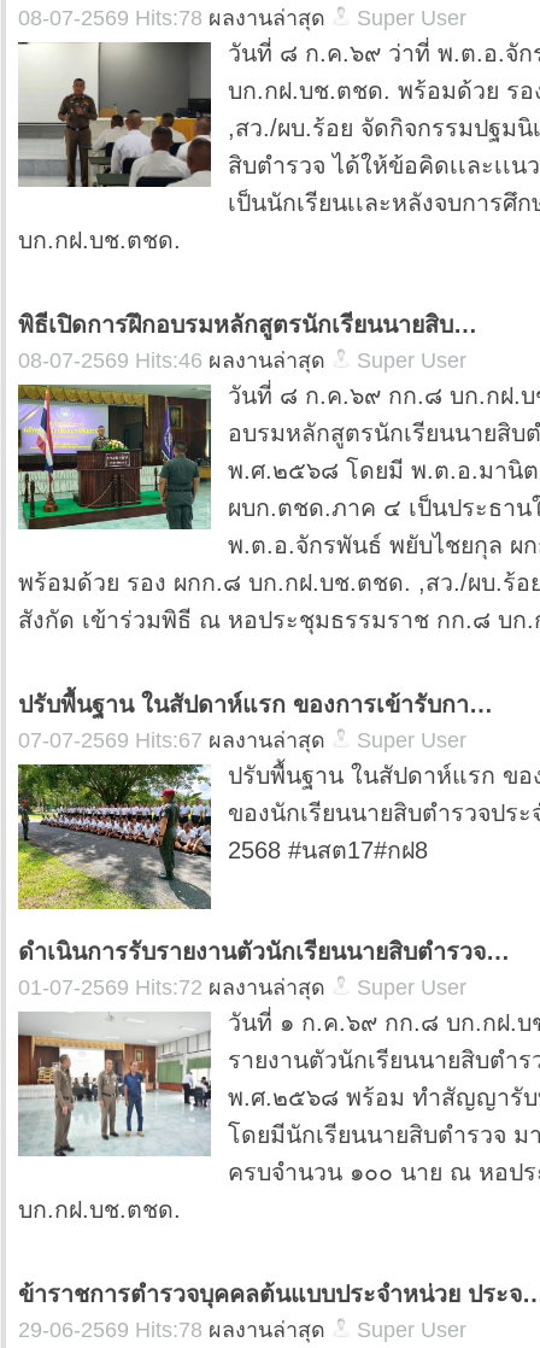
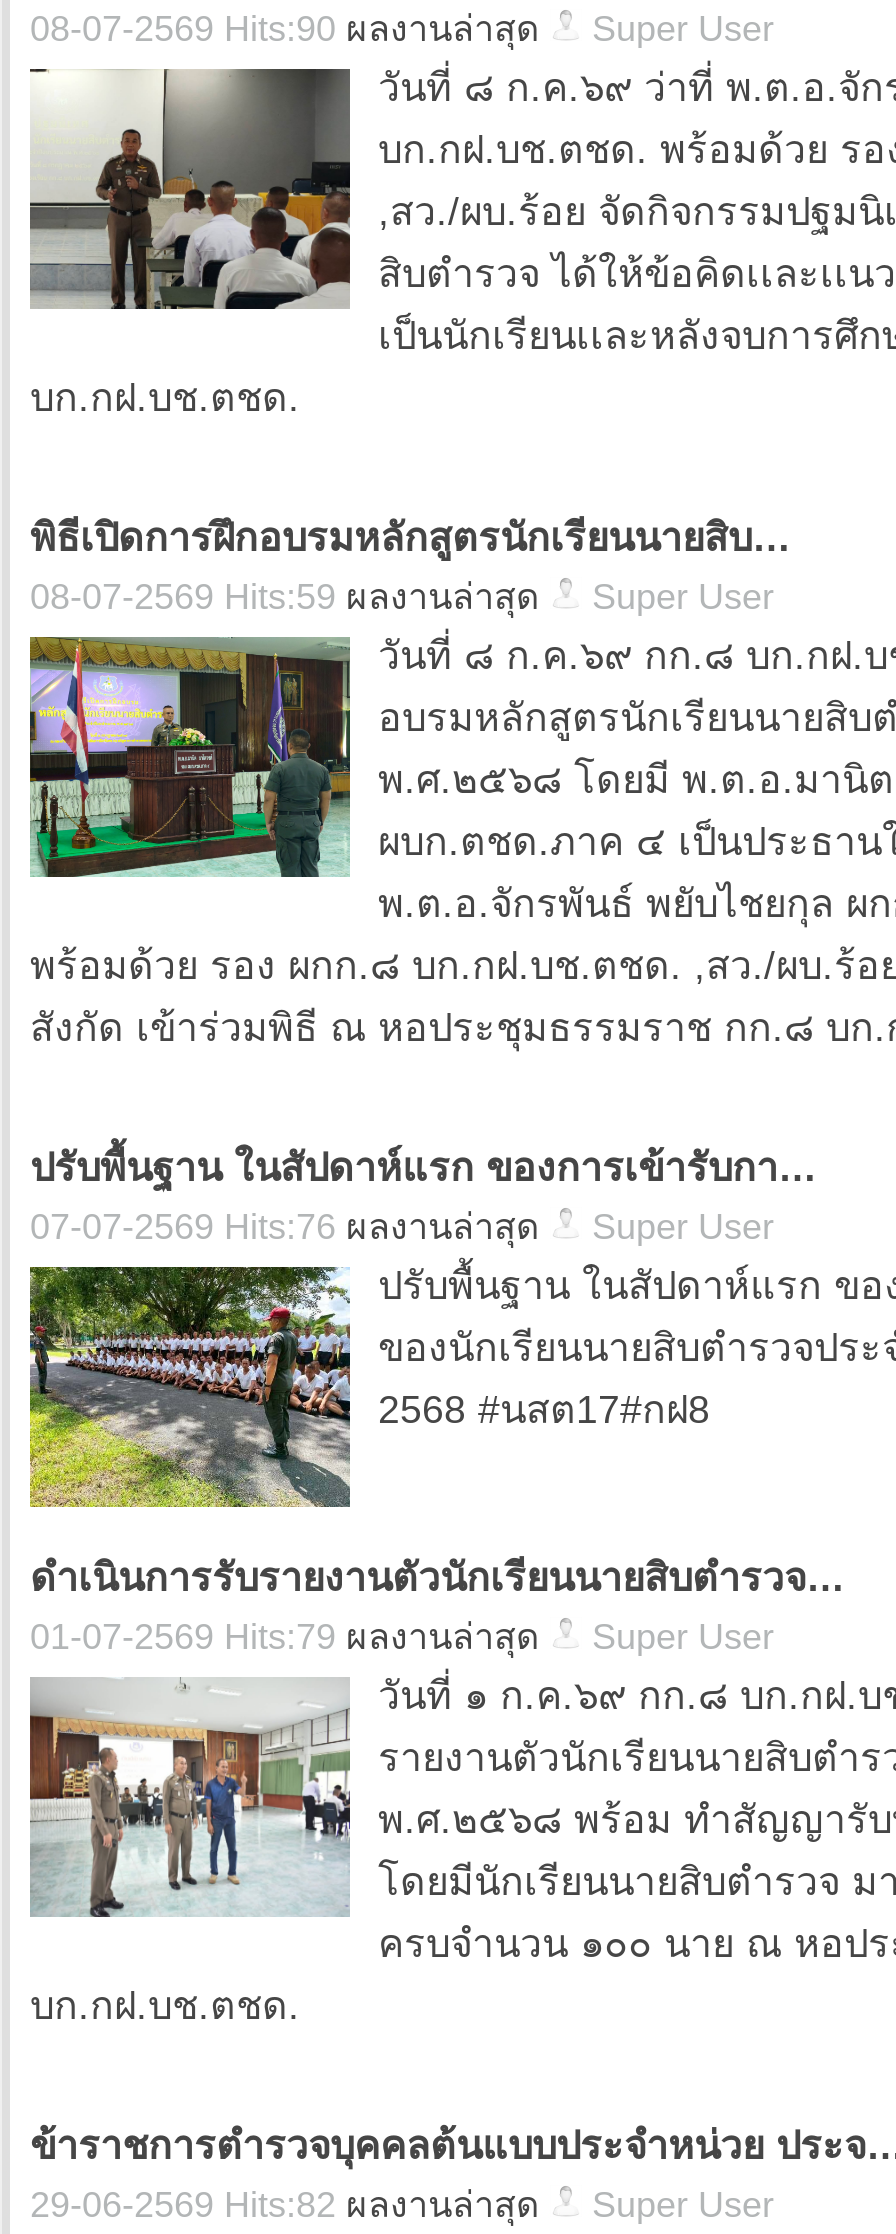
- 08-07-2569 Hits:78ผลงานล่าสุด
+ 08-07-2569 Hits:90ผลงานล่าสุด

- 08-07-2569 Hits:46ผลงานล่าสุด
+ 08-07-2569 Hits:59ผลงานล่าสุด

- 07-07-2569 Hits:67ผลงานล่าสุด
+ 07-07-2569 Hits:76ผลงานล่าสุด

- 01-07-2569 Hits:72ผลงานล่าสุด
+ 01-07-2569 Hits:79ผลงานล่าสุด

- 29-06-2569 Hits:78ผลงานล่าสุด
+ 29-06-2569 Hits:82ผลงานล่าสุด
